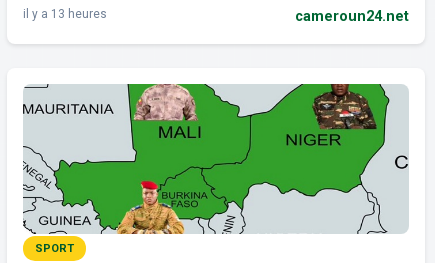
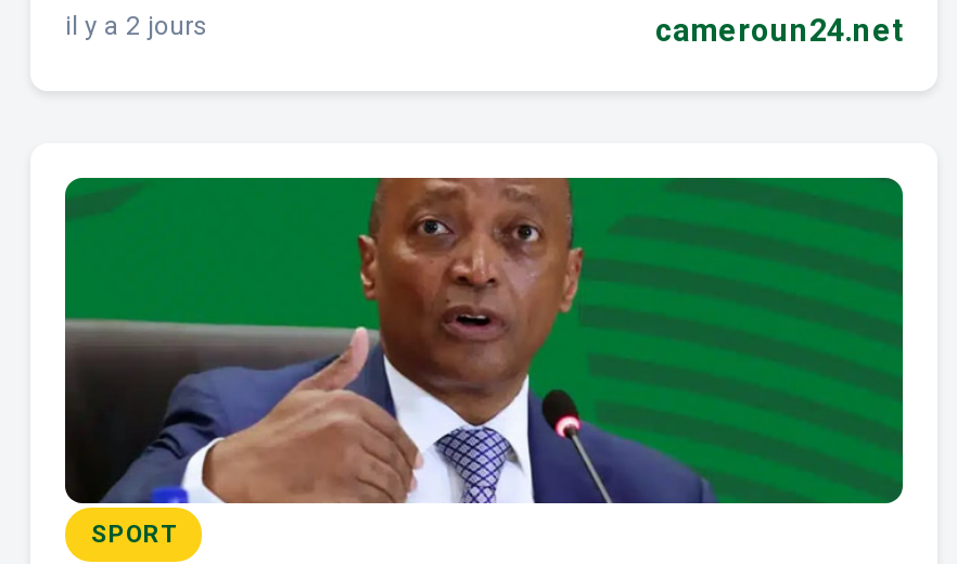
- il y a 13 heures
+ il y a 2 jours

- [image]
+ [image]
